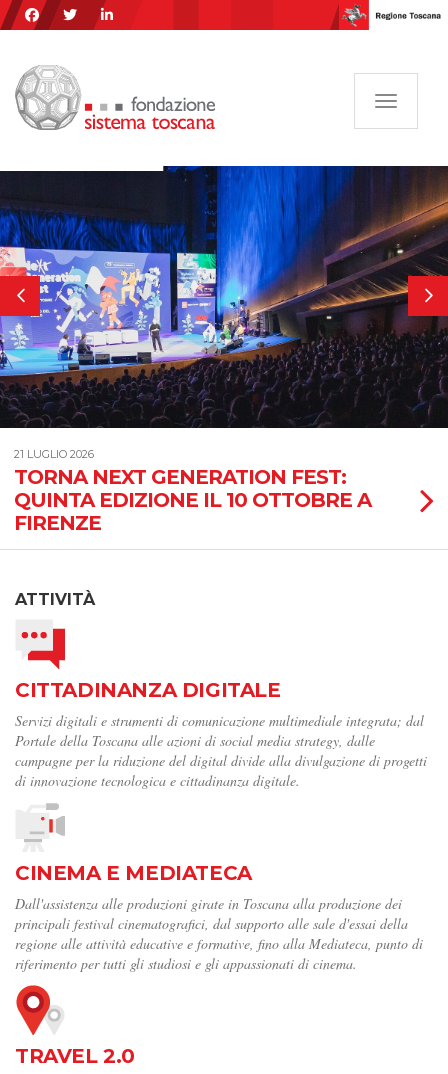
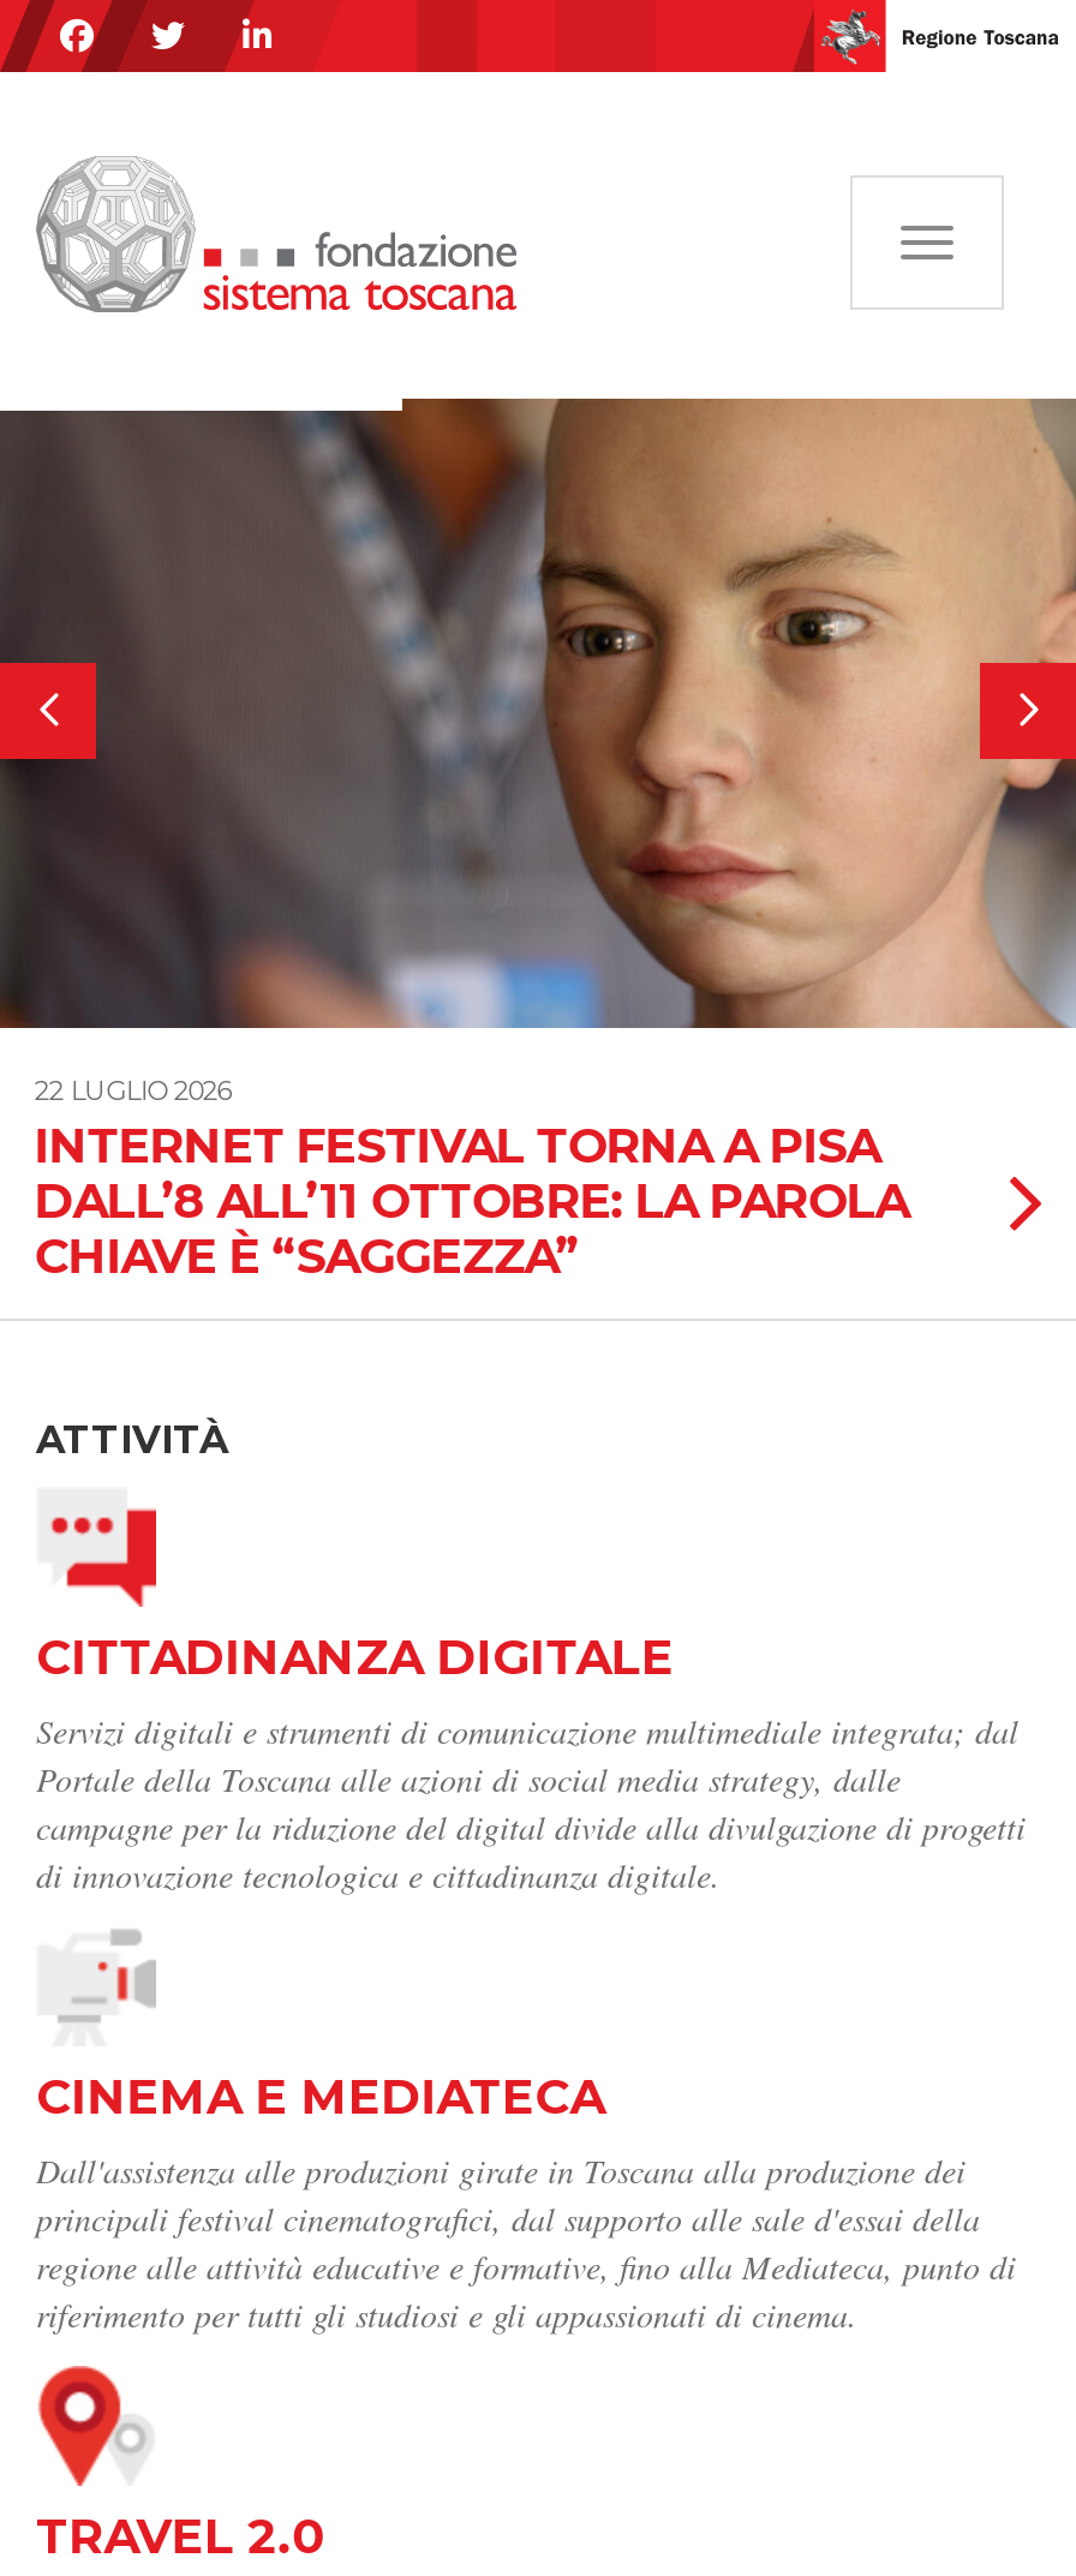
- [image]
- 21 LUGLIO 2026
- TORNA NEXT GENERATION FEST:
- QUINTA EDIZIONE IL 10 OTTOBRE A
- FIRENZE
+ [image]
+ 22 LUGLIO 2026
+ INTERNET FESTIVAL TORNA A PISA
+ DALL’8 ALL’11 OTTOBRE: LA PAROLA
+ CHIAVE È “SAGGEZZA”
